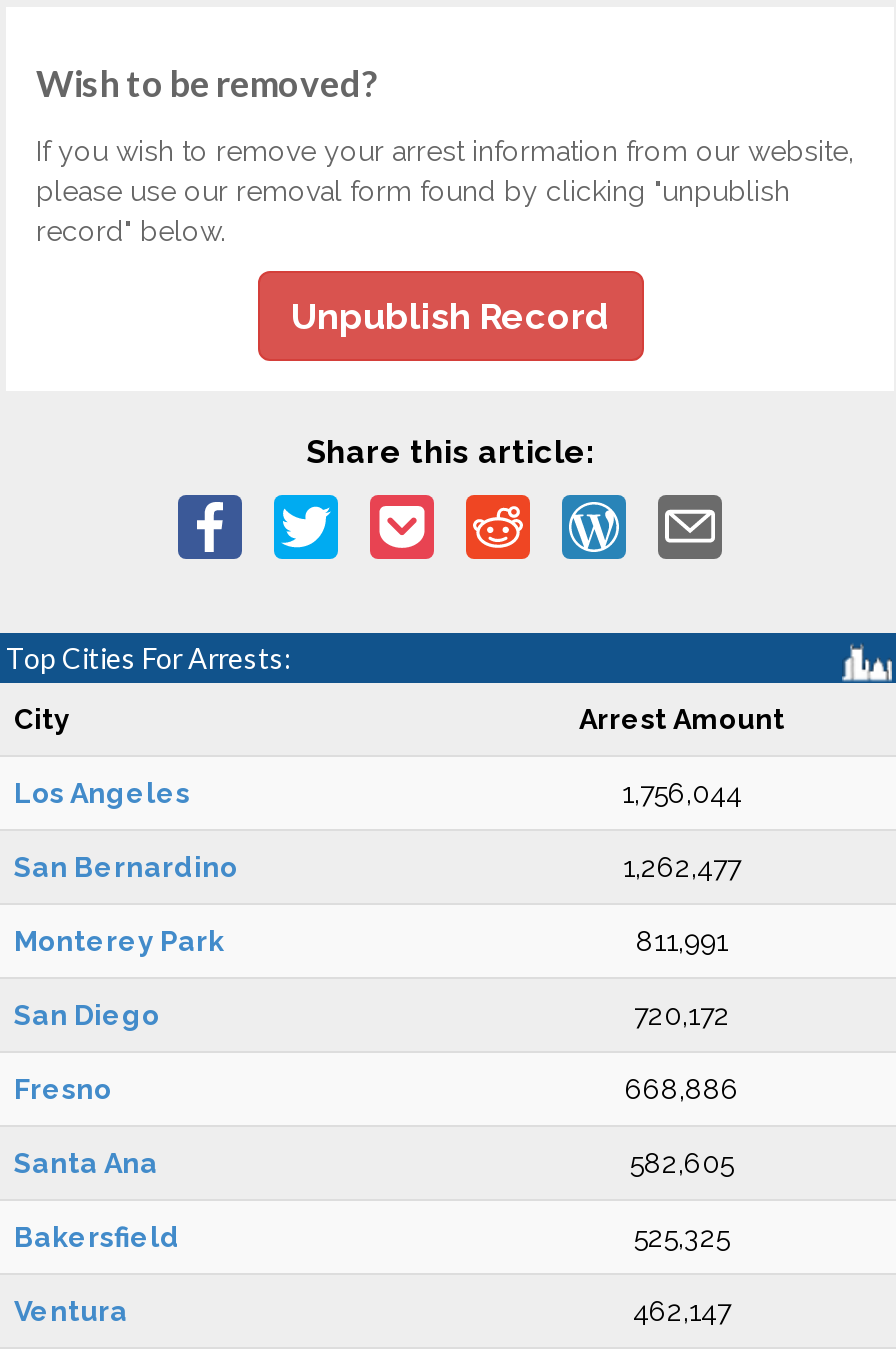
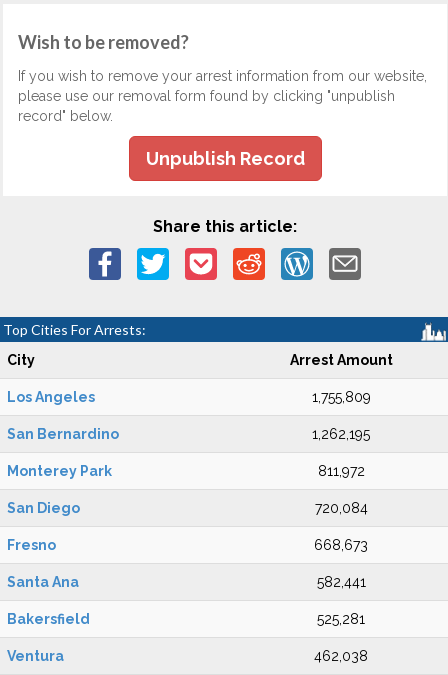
- 1,756,044
+ 1,755,809

- 1,262,477
+ 1,262,195

- 811,991
+ 811,972

- 720,172
+ 720,084

- 668,886
+ 668,673

- 582,605
+ 582,441

- 525,325
+ 525,281

- 462,147
+ 462,038
